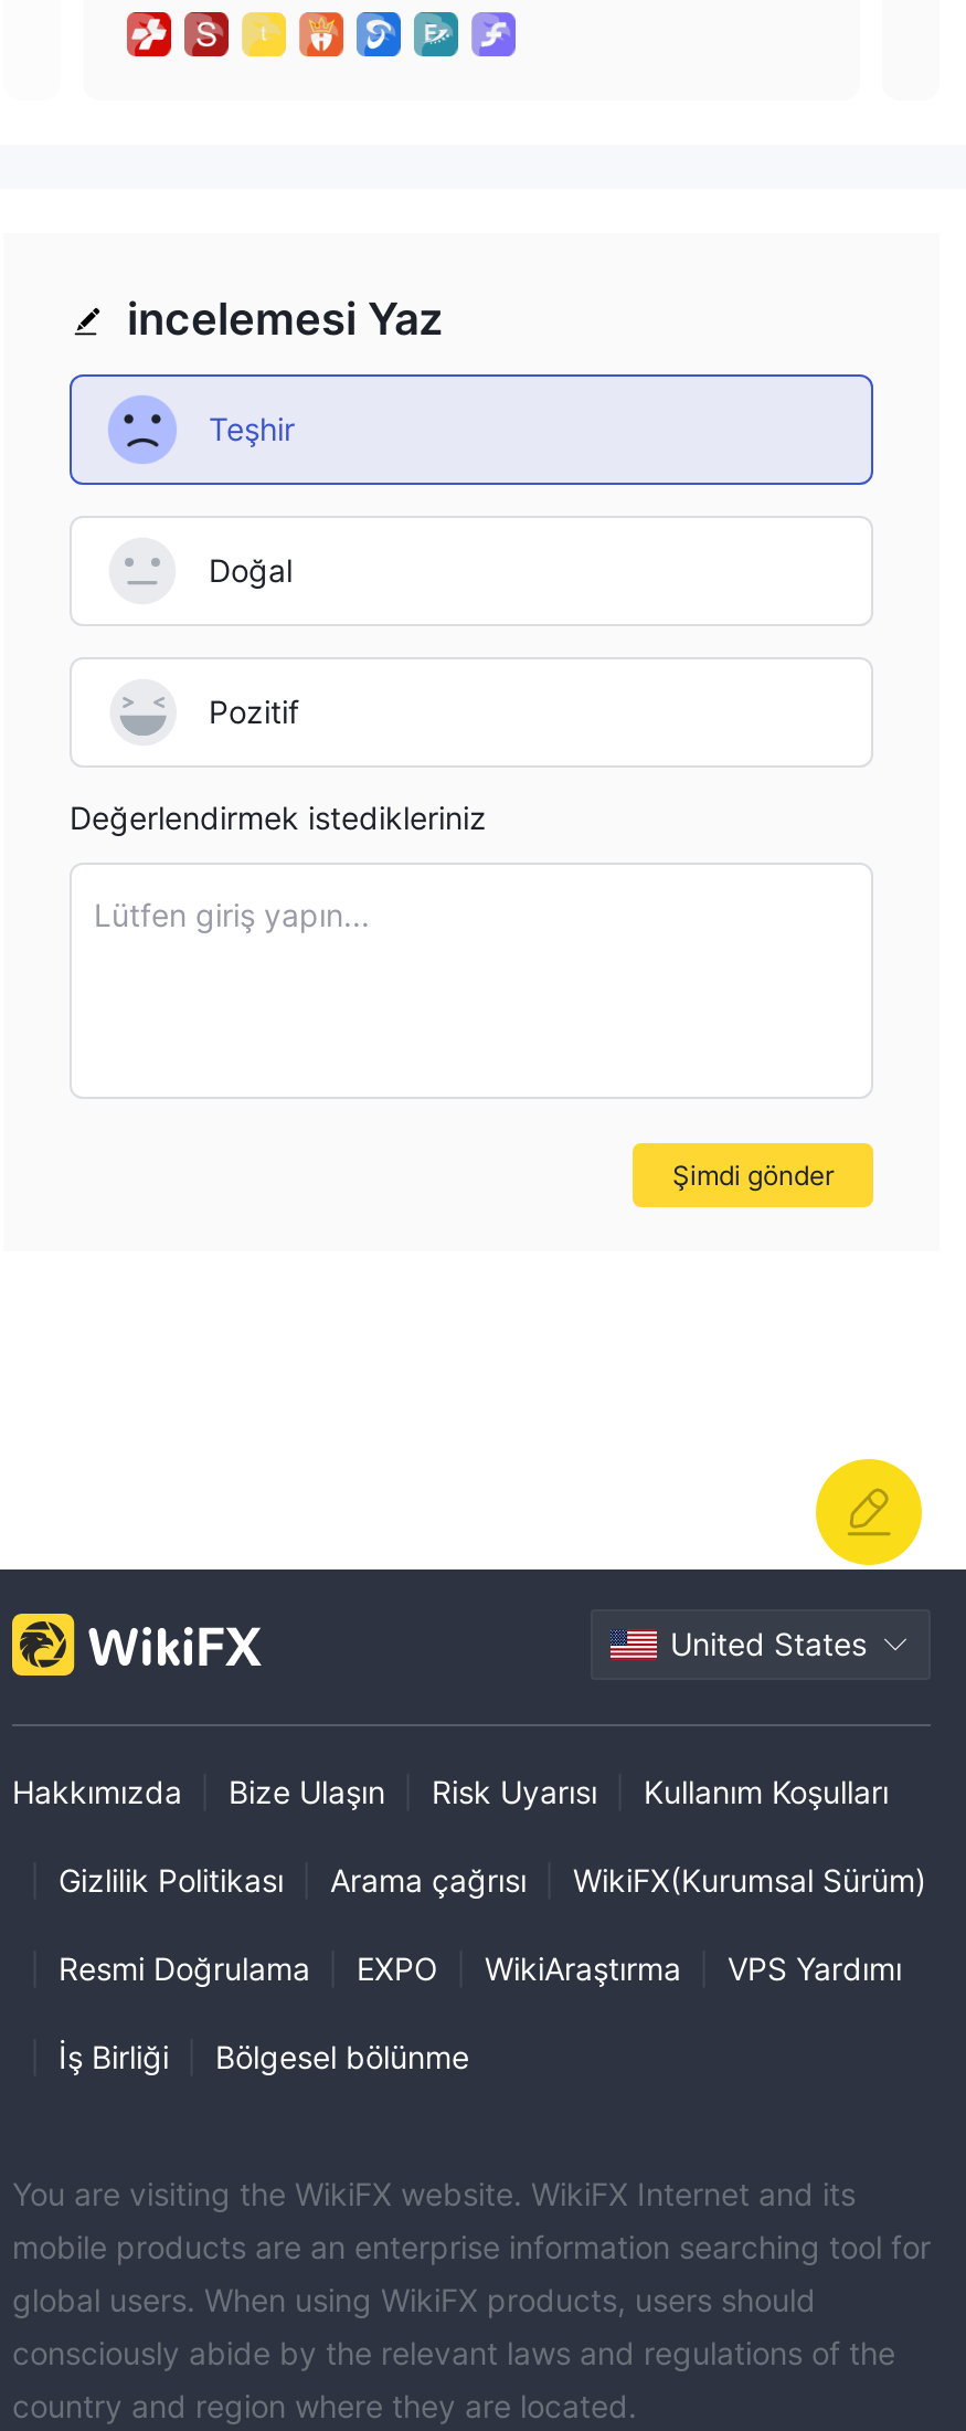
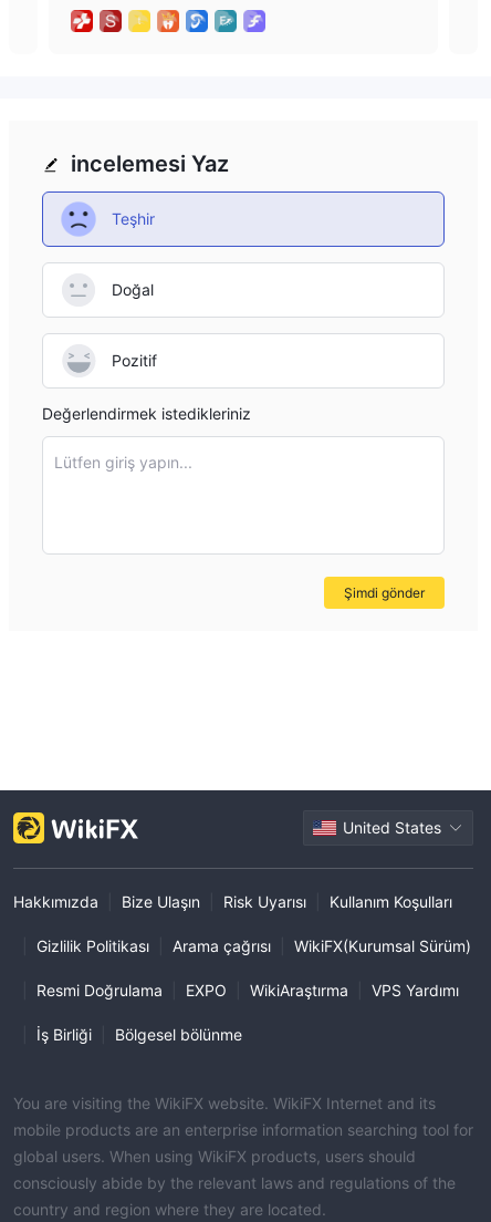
- [image]
